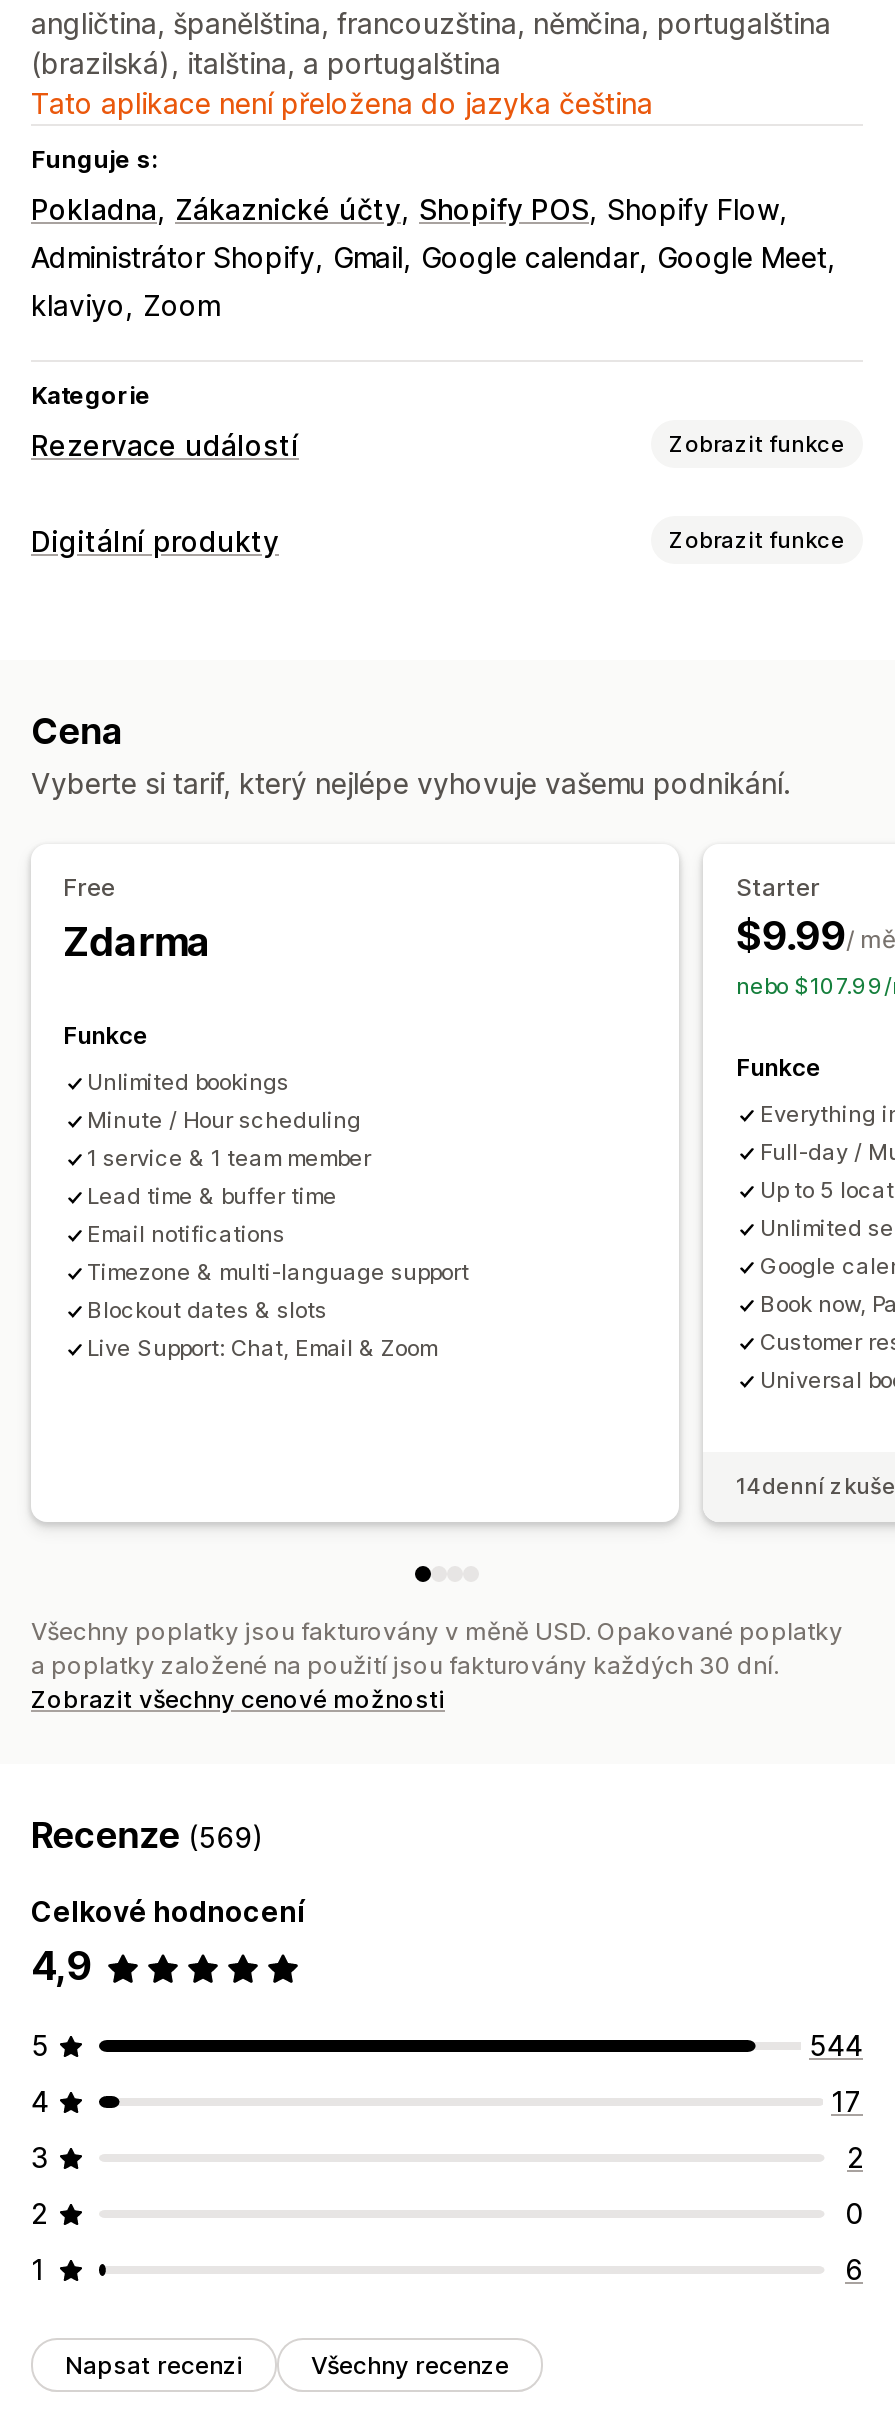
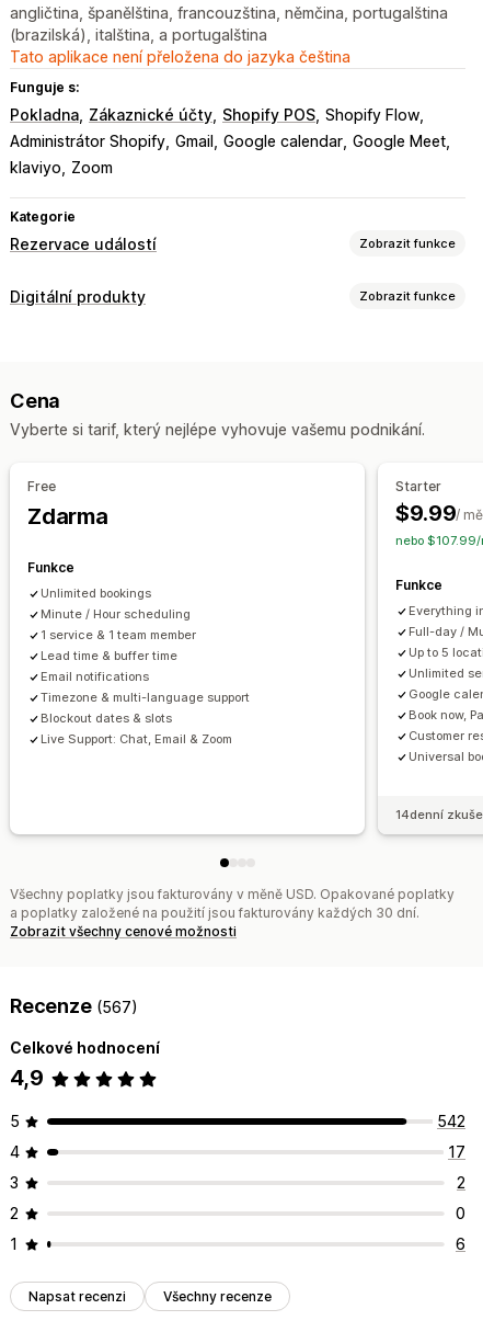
- Recenze (569)
+ Recenze (567)

- 544
+ 542
